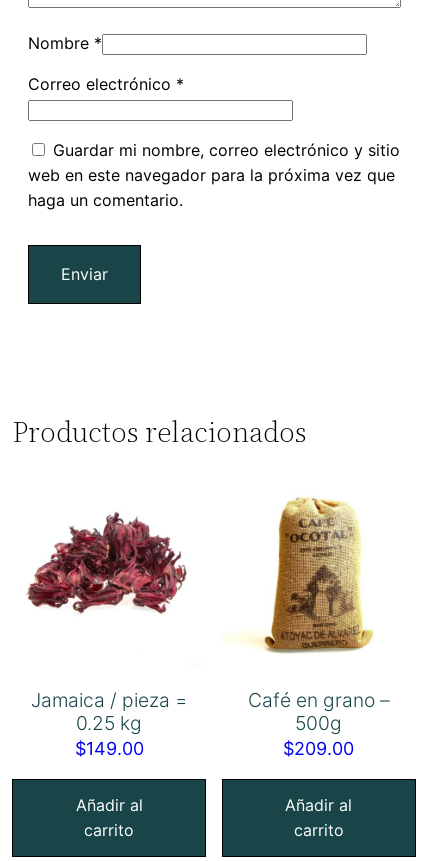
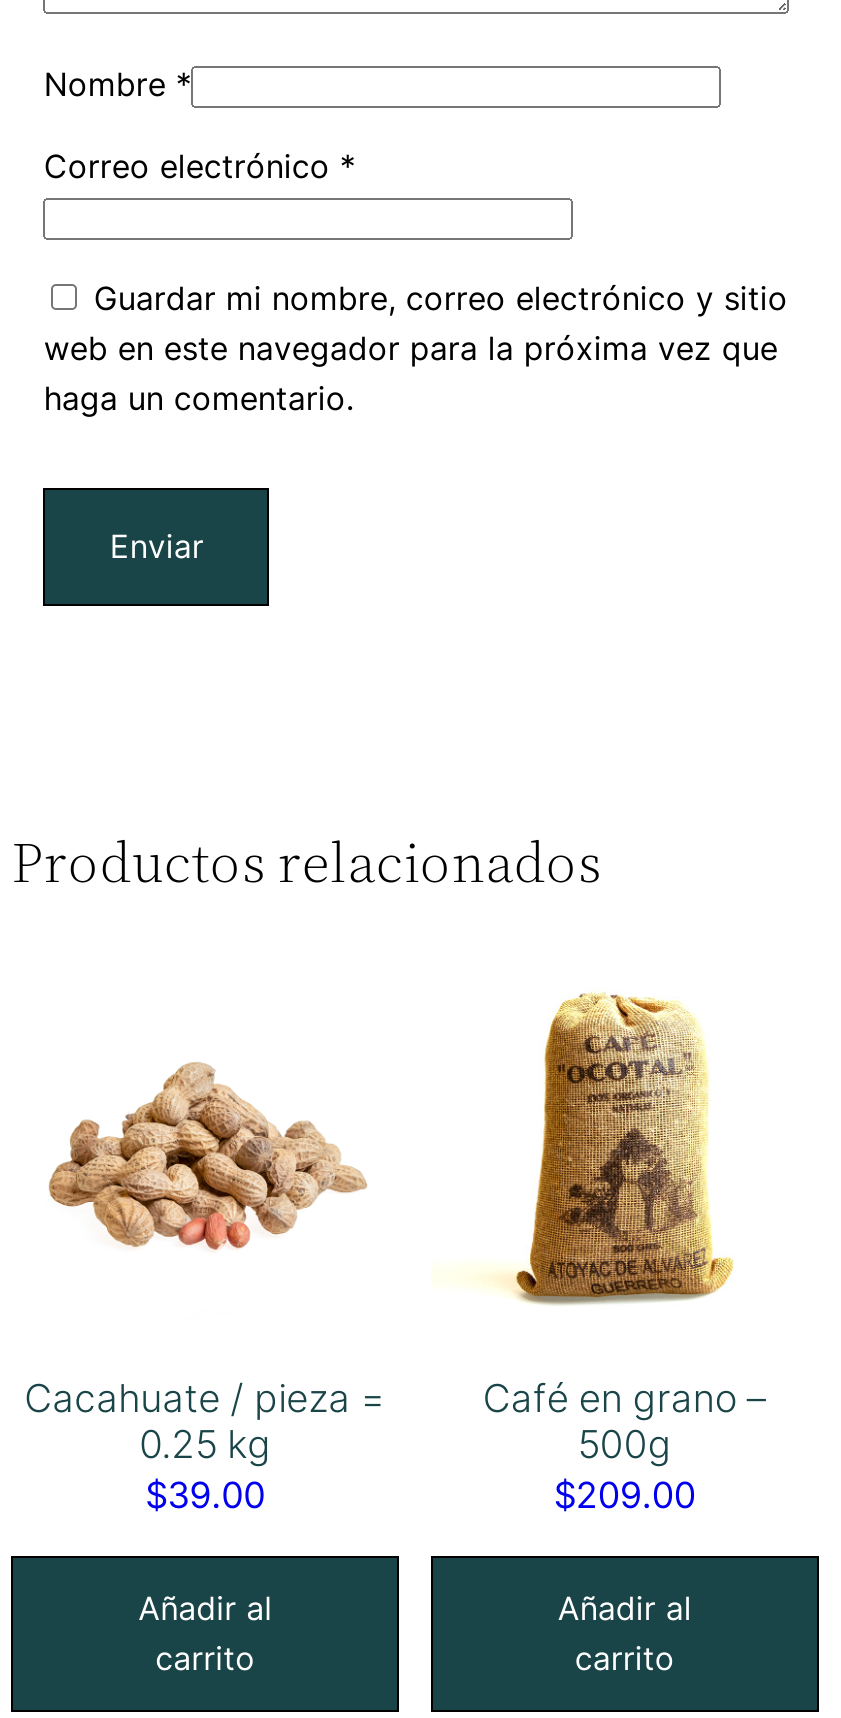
- [image]
+ [image]

- Jamaica / pieza =
+ Cacahuate / pieza =

- $149.00
+ $39.00
